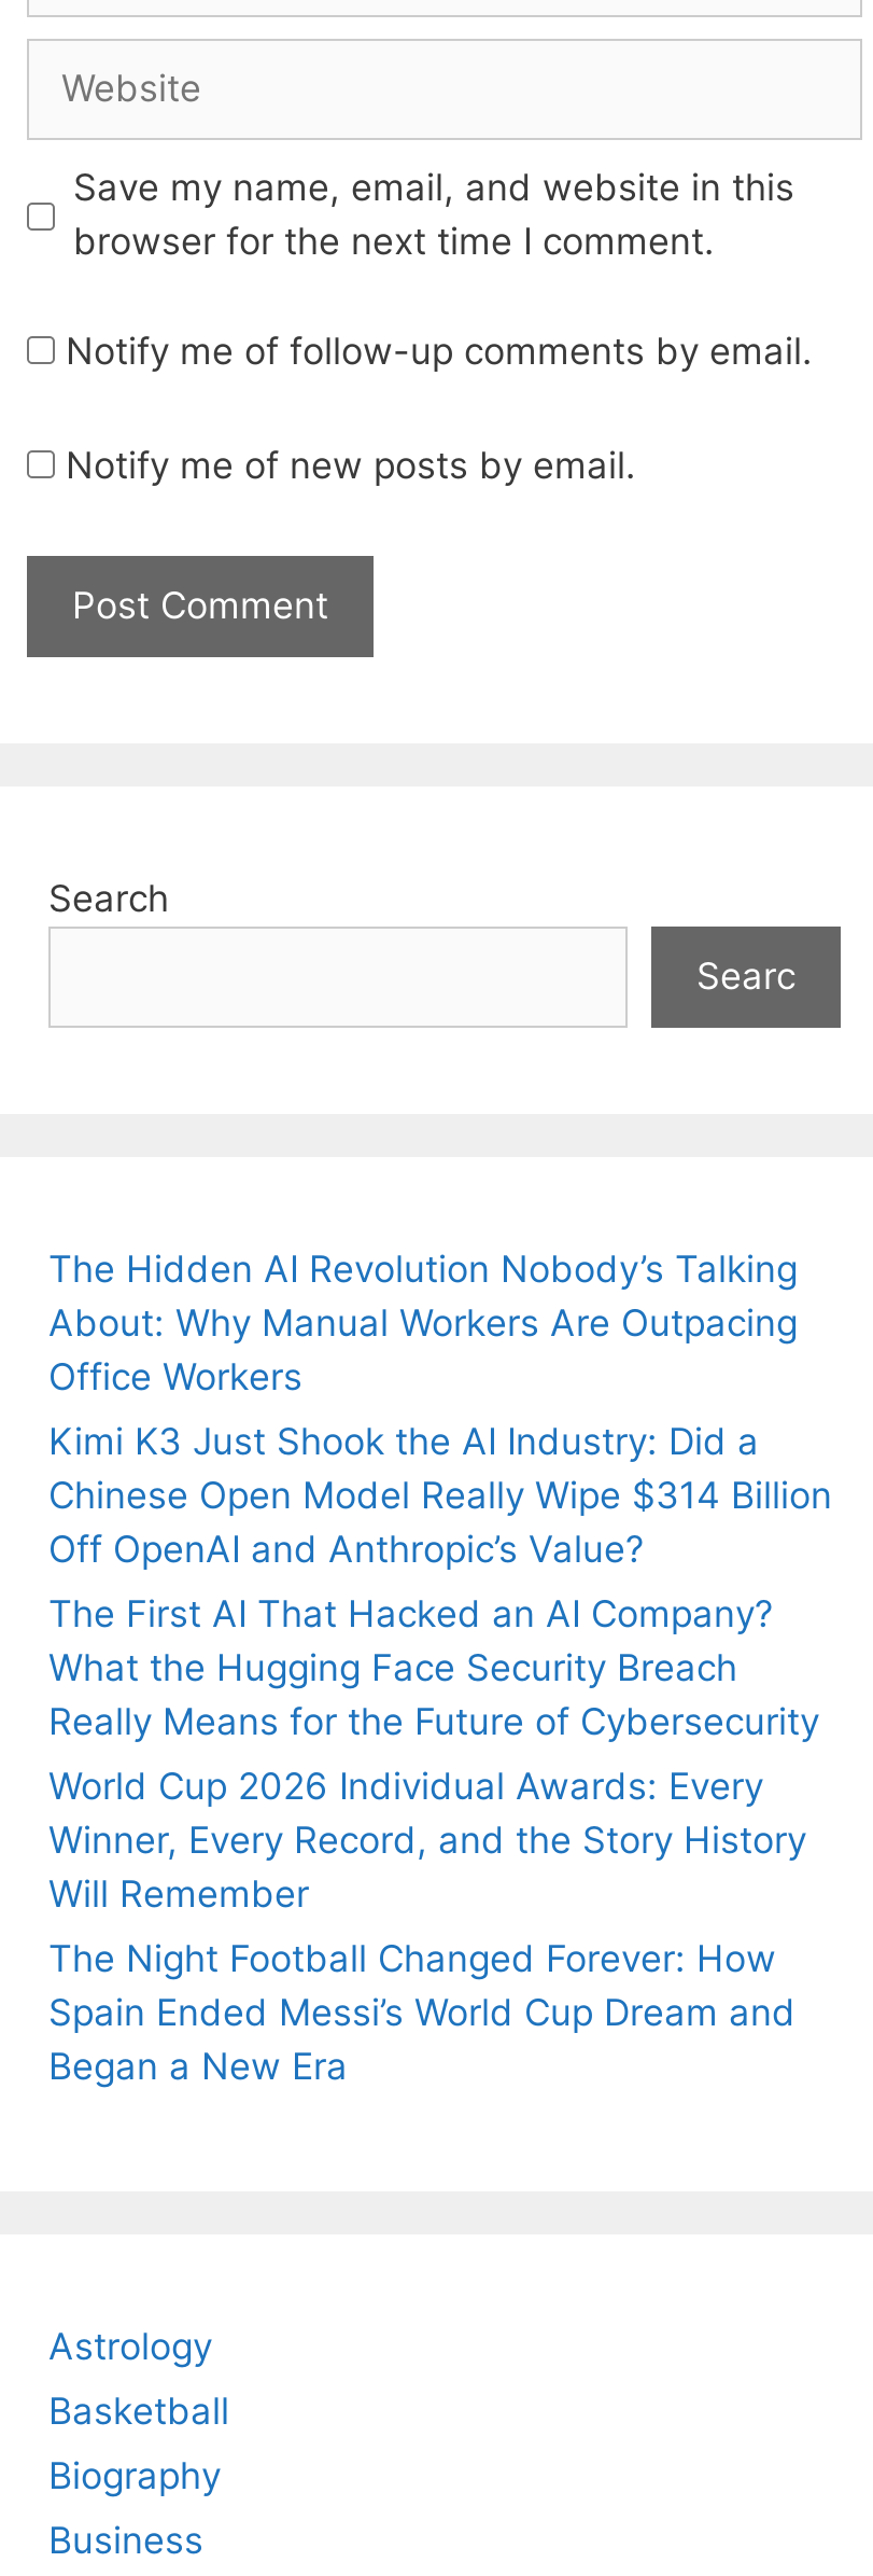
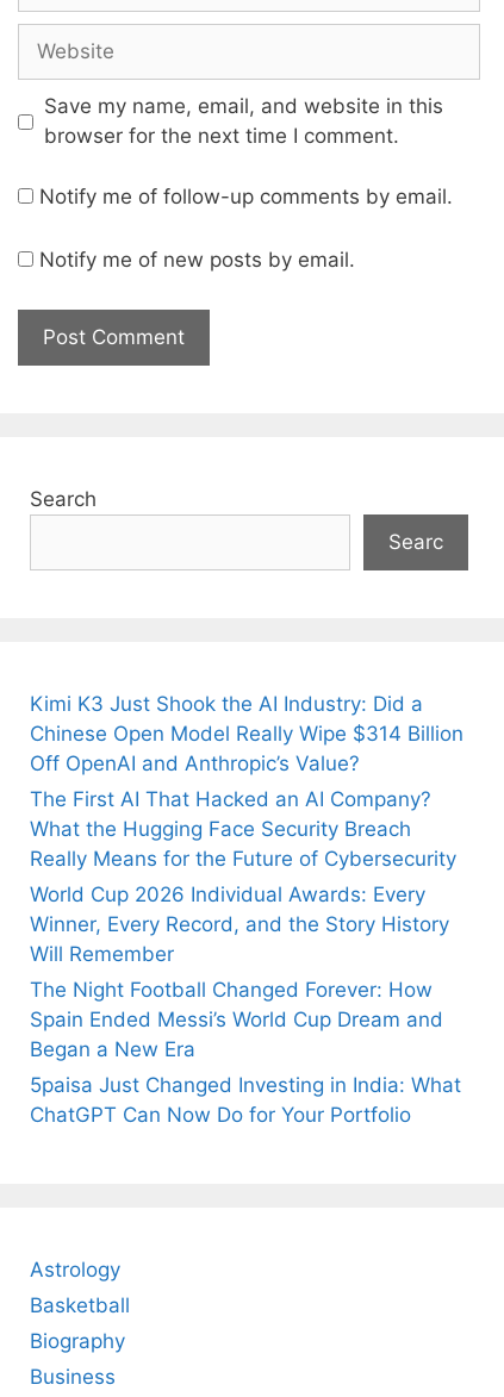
- The Hidden AI Revolution Nobody’s Talking
- About: Why Manual Workers Are Outpacing
- Office Workers

moved up: Kimi K3 Just Shook the AI Industry: Did a | Chinese Open Model Really Wipe $314 Billion | Off OpenAI and Anthropic’s Value? | ... | Spain Ended Messi’s World Cup Dream and | Began a New Era

+ 5paisa Just Changed Investing in India: What
+ ChatGPT Can Now Do for Your Portfolio
